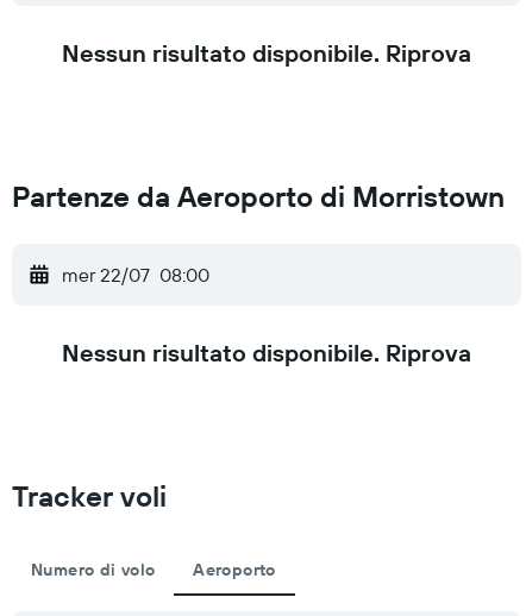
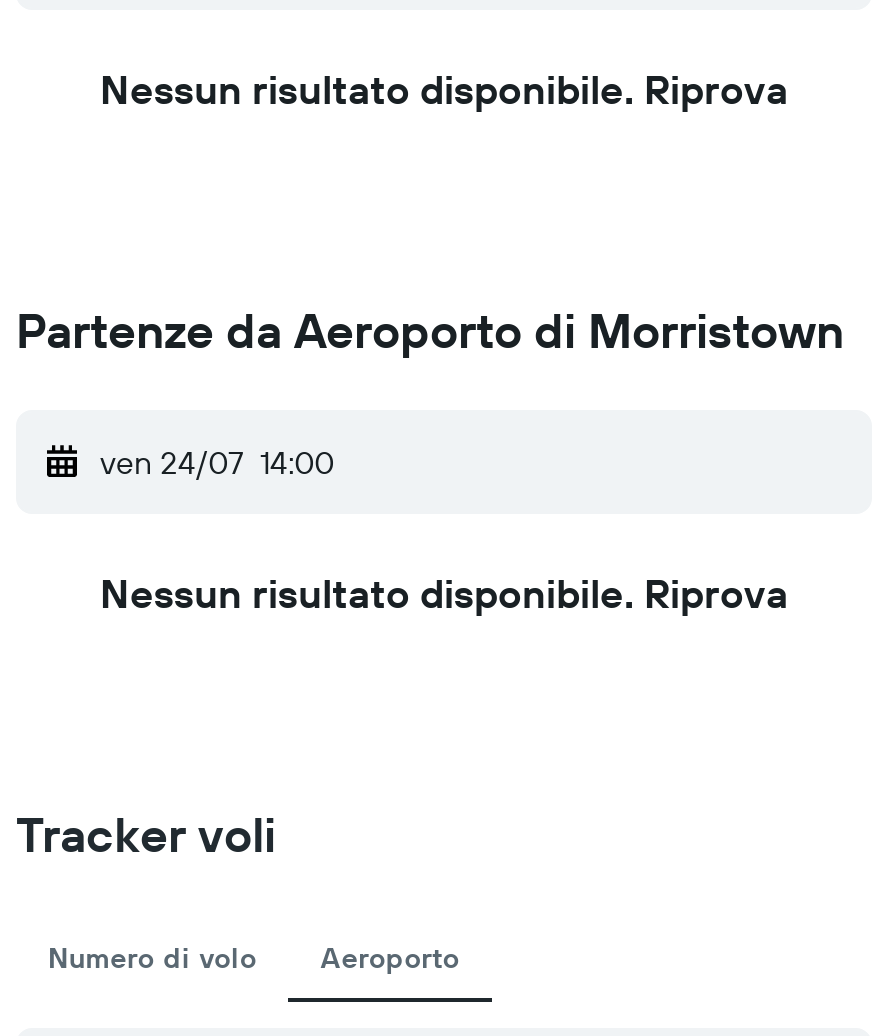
- mer 22/07 08:00
+ ven 24/07 14:00
